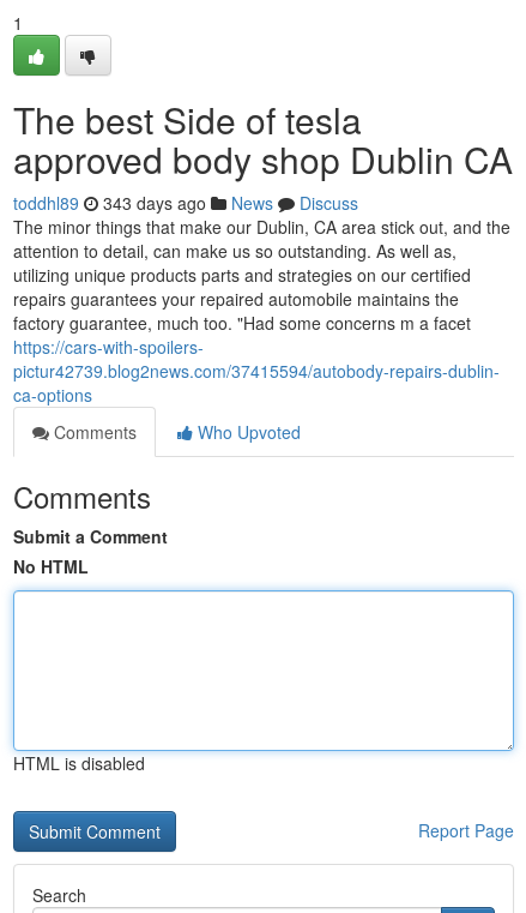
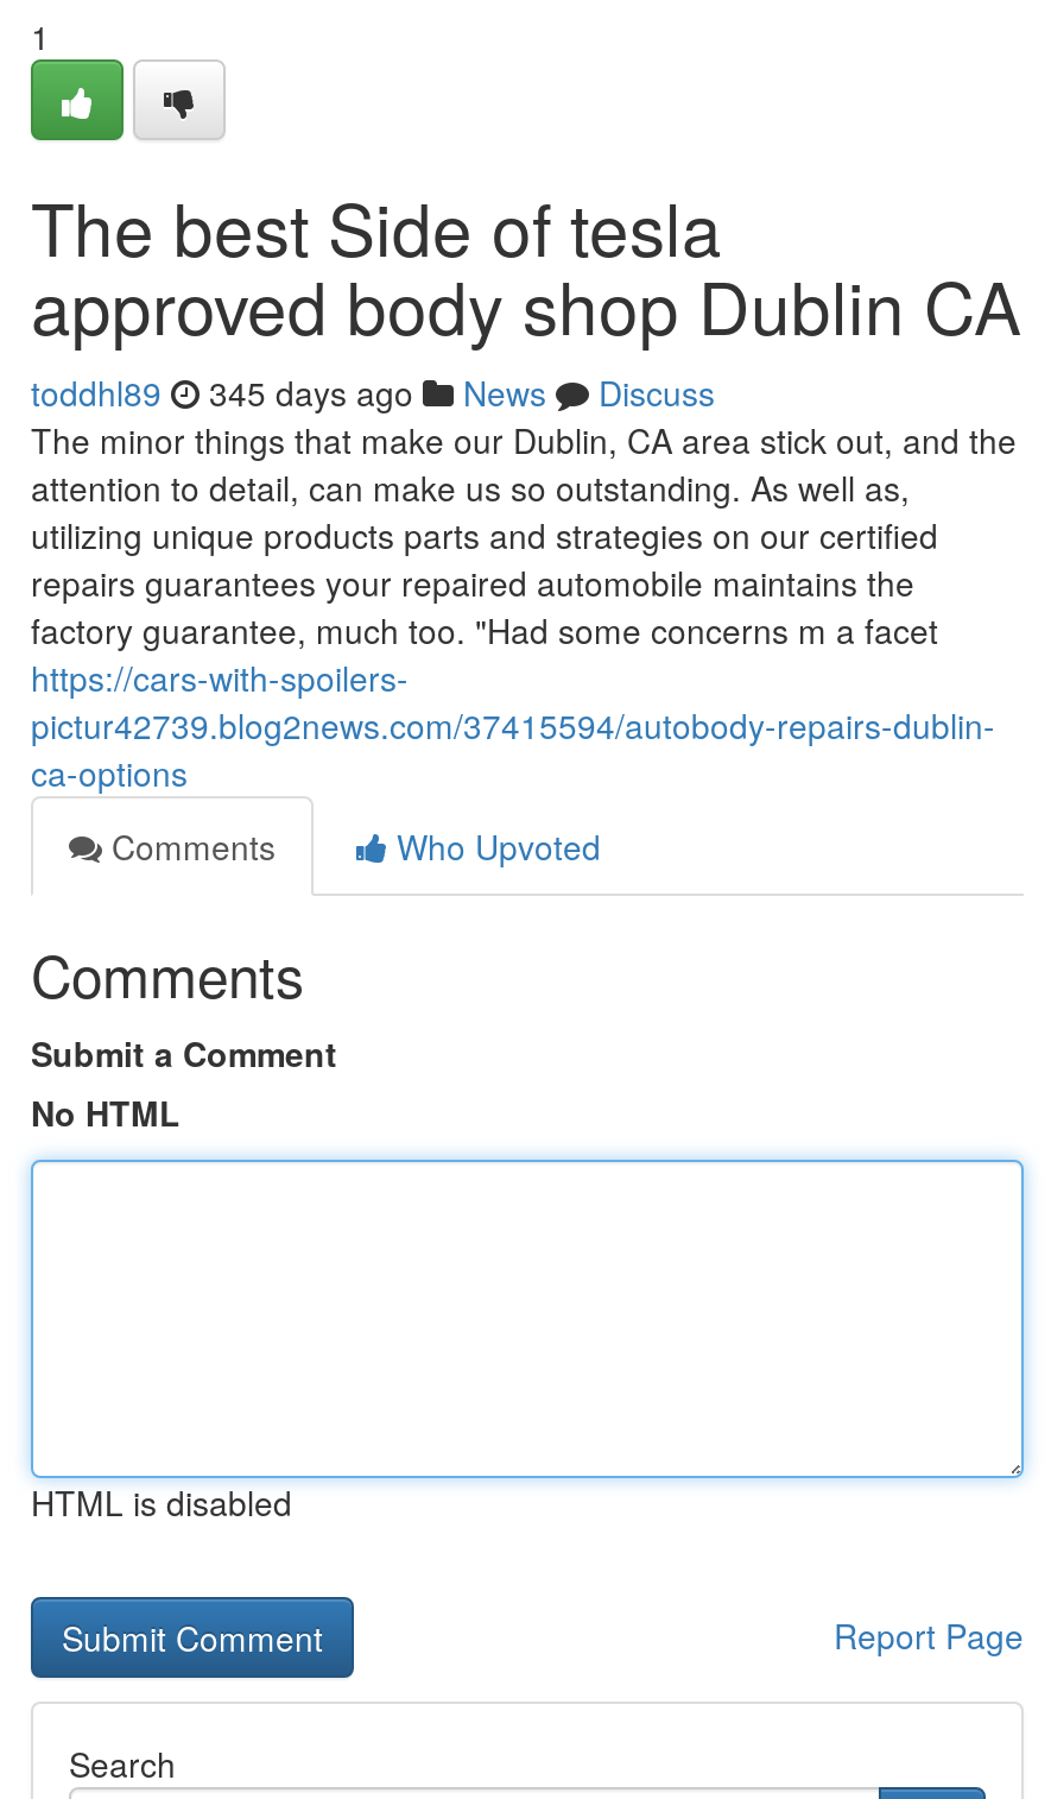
- toddhl89 343 days ago News Discuss
+ toddhl89 345 days ago News Discuss
